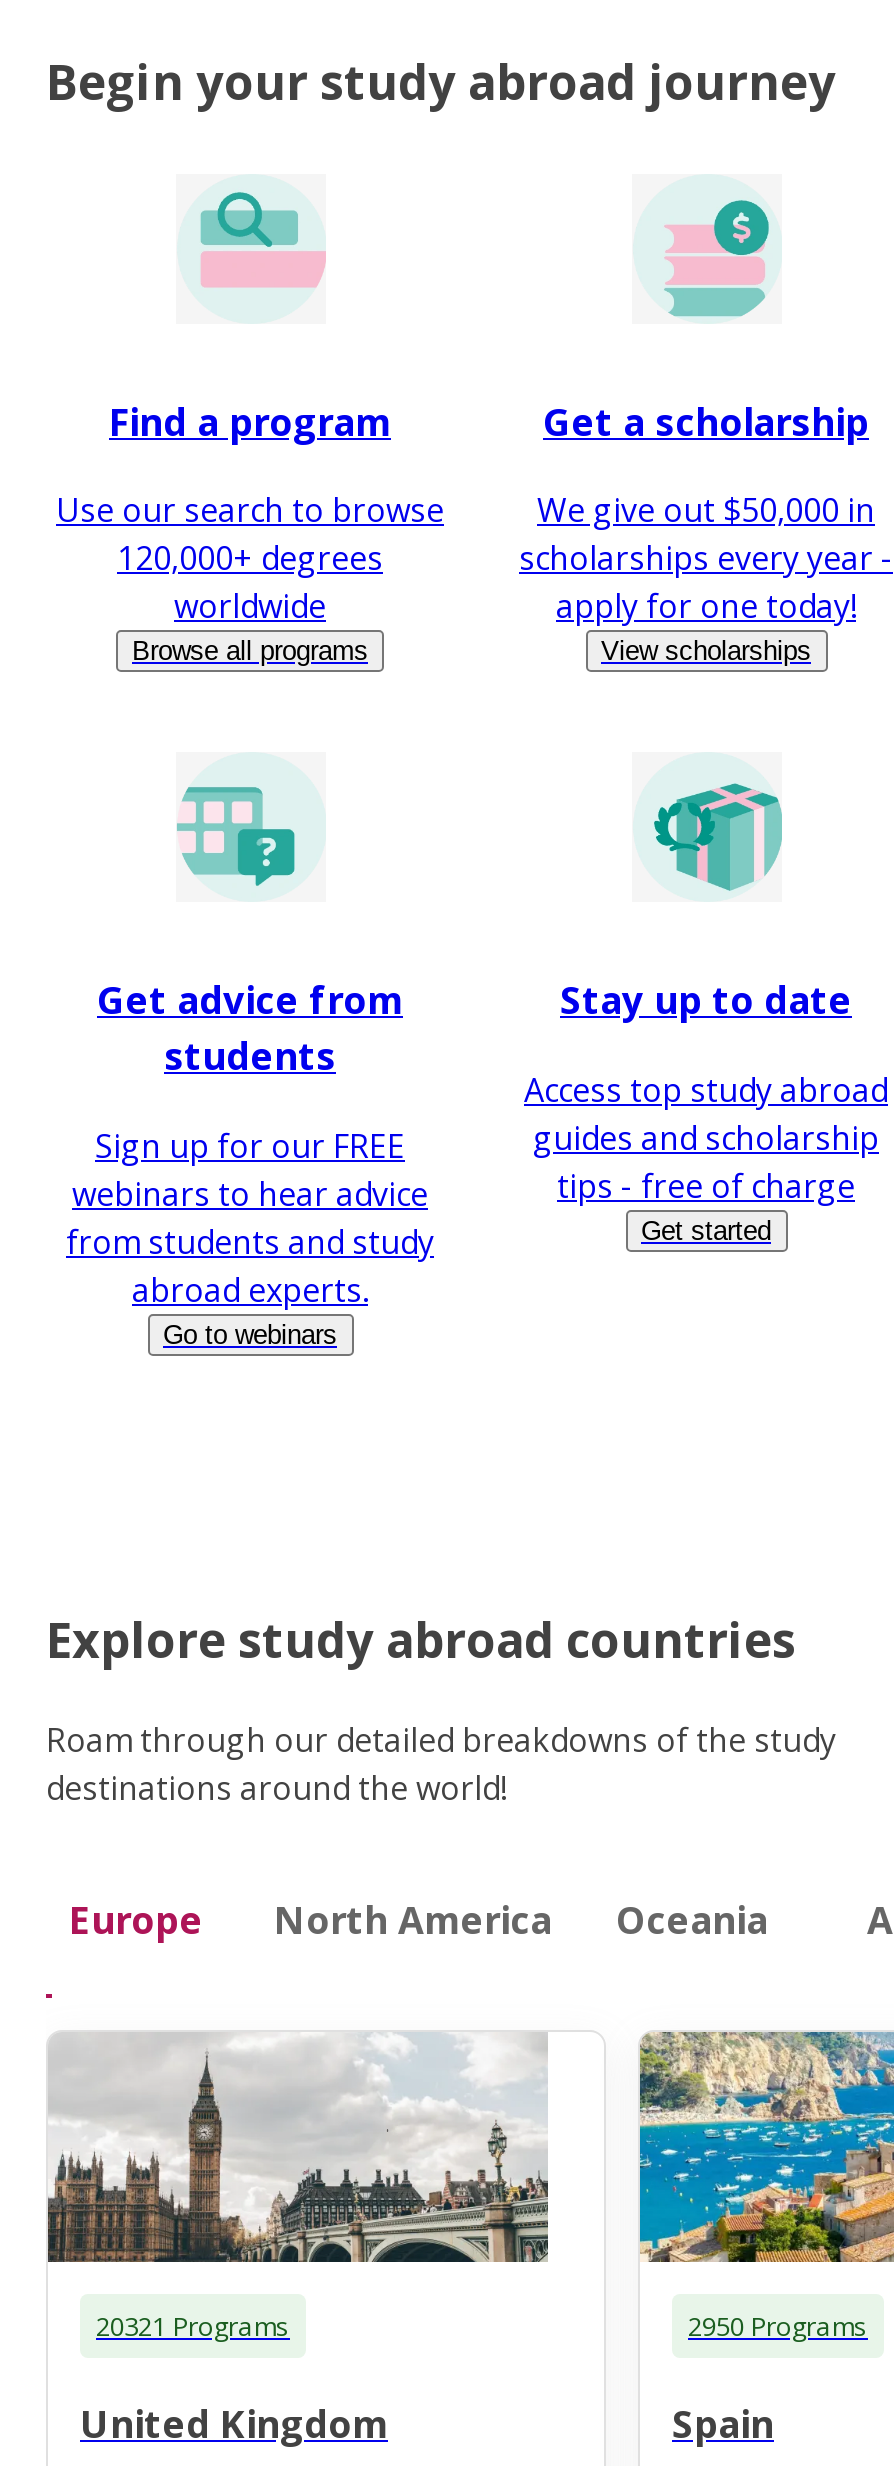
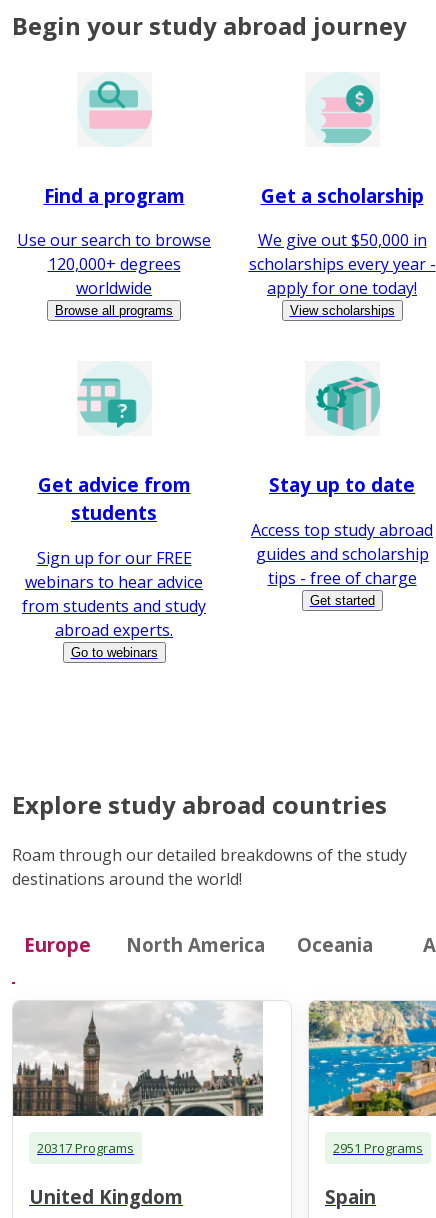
- 20321 Programs
+ 20317 Programs

- 2950 Programs
+ 2951 Programs
